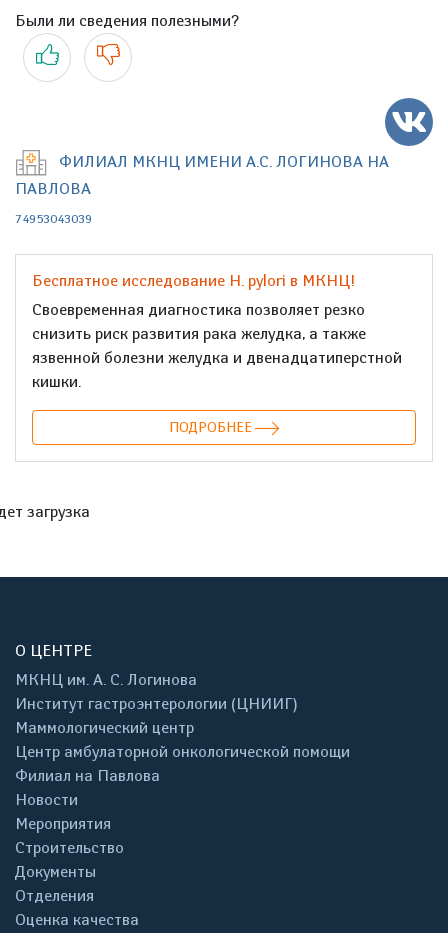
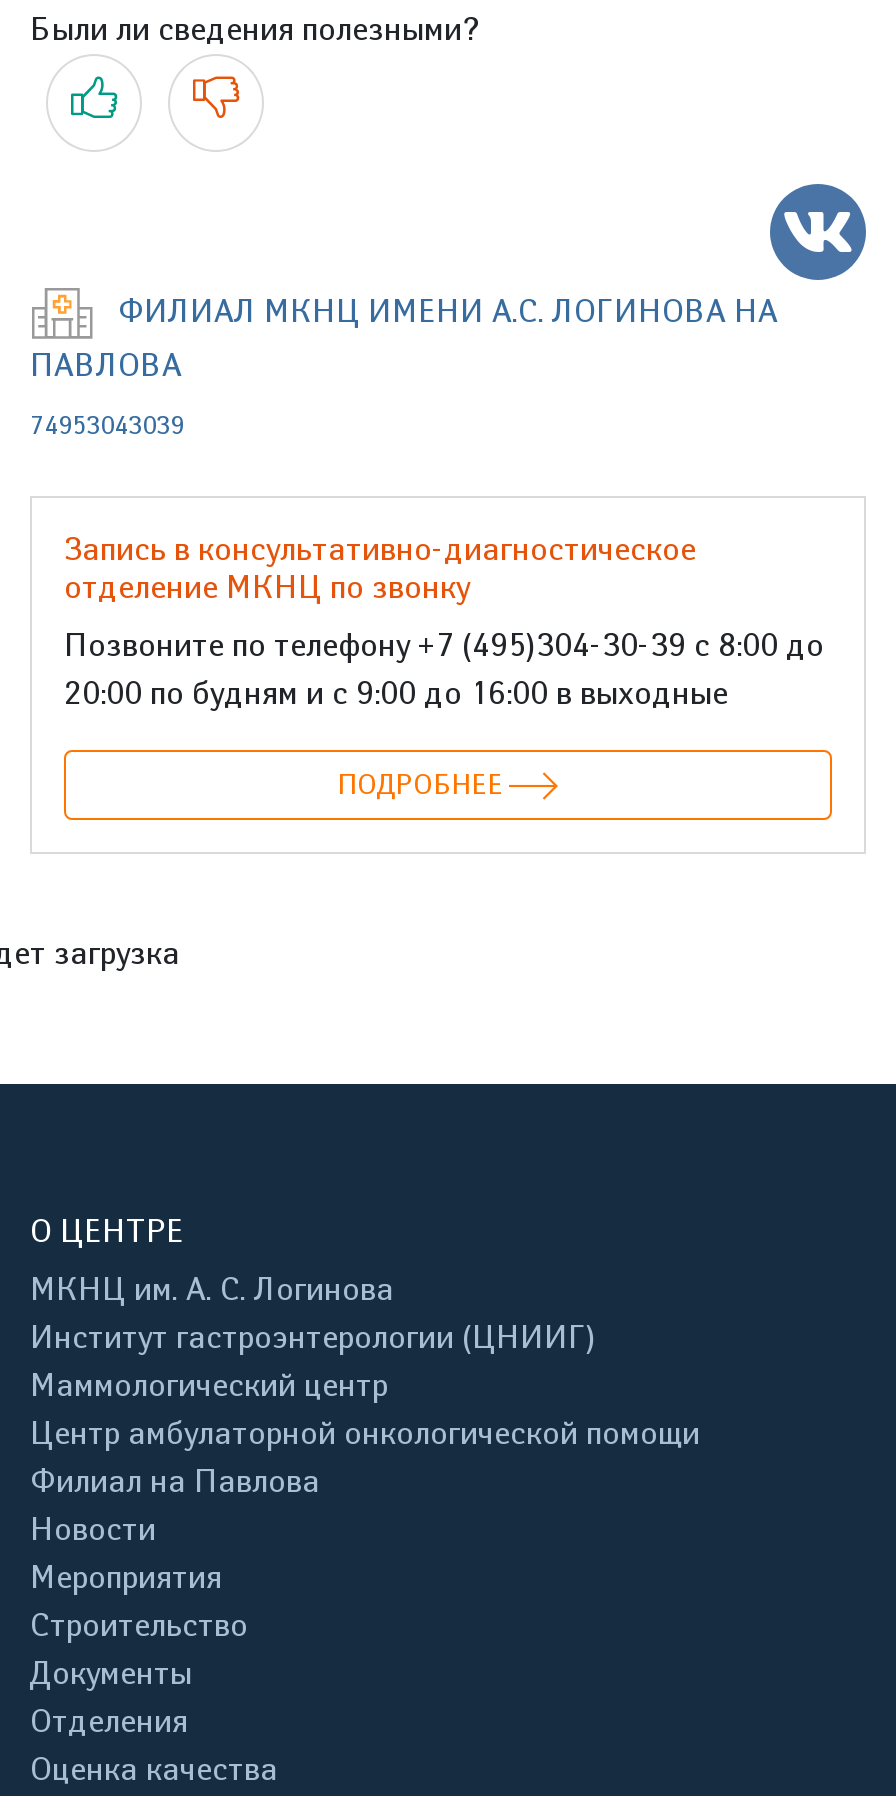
- Бесплатное исследование H. pylori в МКНЦ!
+ Запись в консультативно-диагностическое
+ отделение МКНЦ по звонку

- Своевременная диагностика позволяет резко
- снизить риск развития рака желудка, а также
- язвенной болезни желудка и двенадцатиперстной
- кишки.
+ Позвоните по телефону +7 (495)304-30-39 с 8:00 до
+ 20:00 по будням и с 9:00 до 16:00 в выходные
